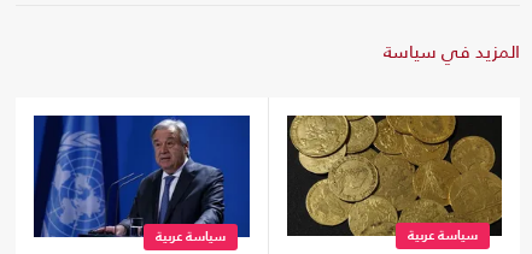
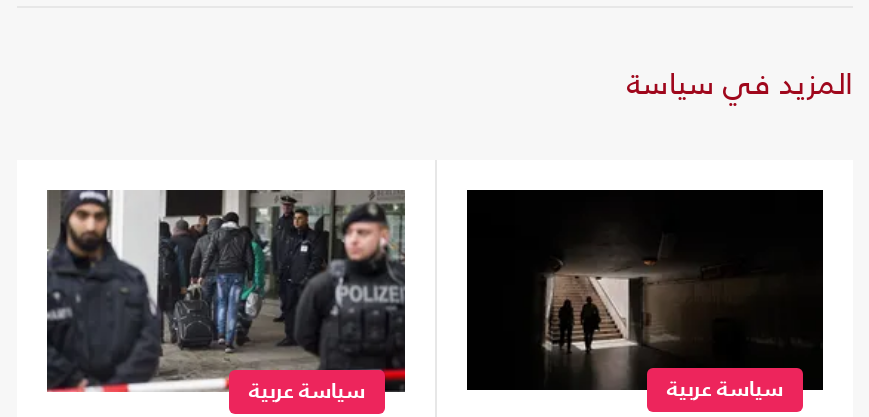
- [image]
+ [image]

- [image]
+ [image]
